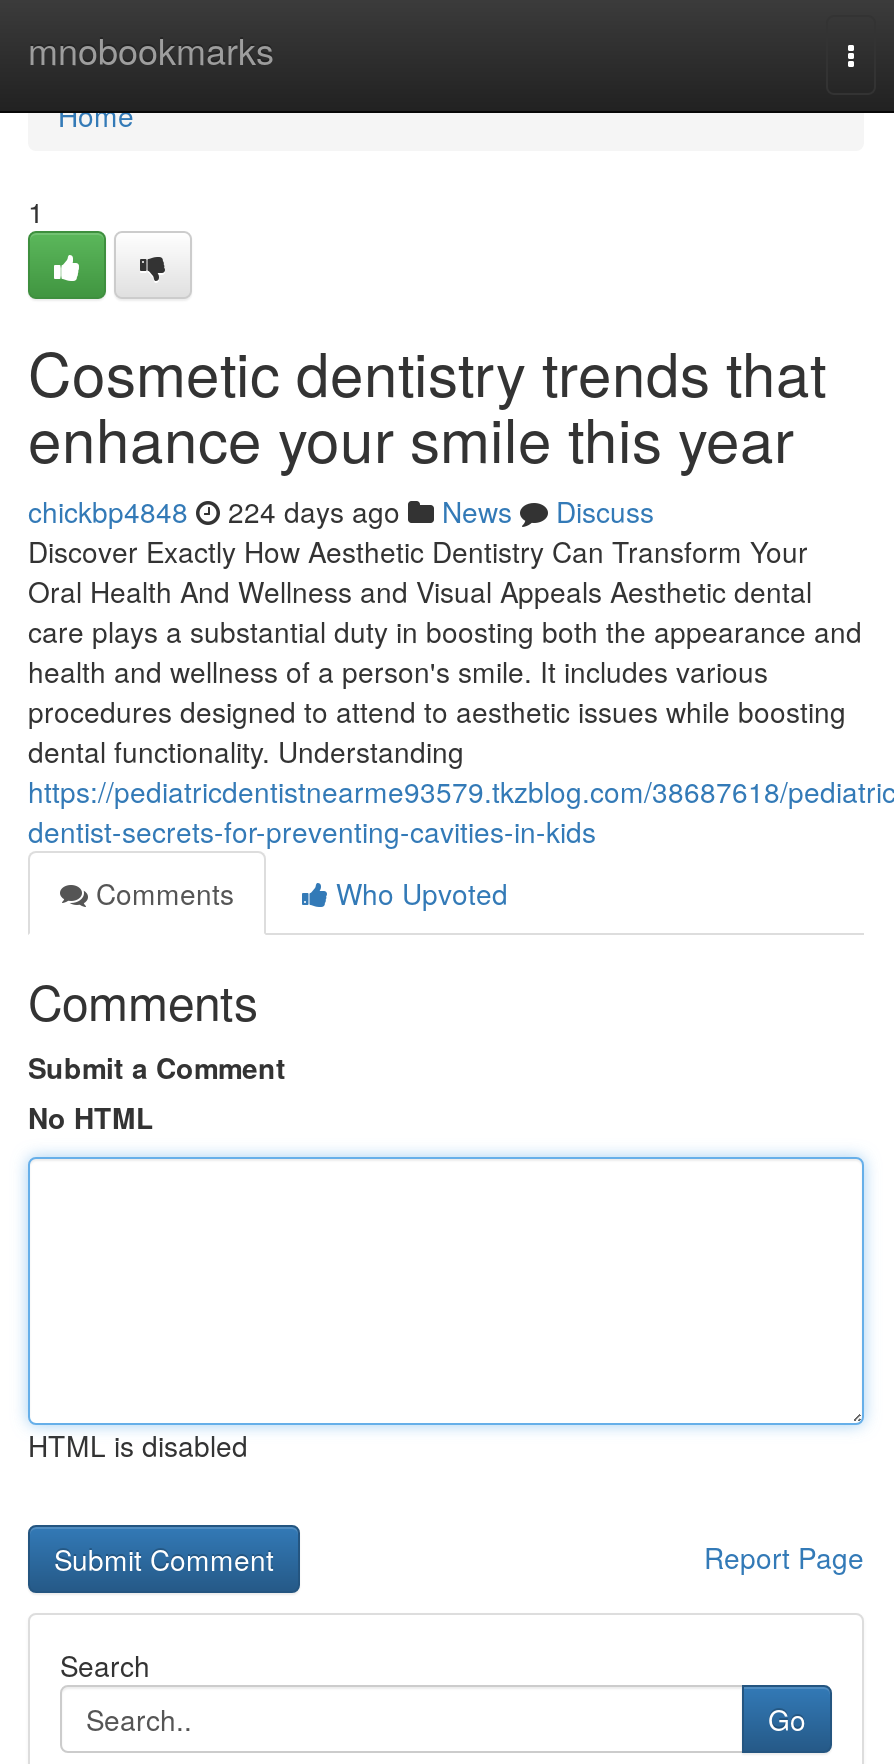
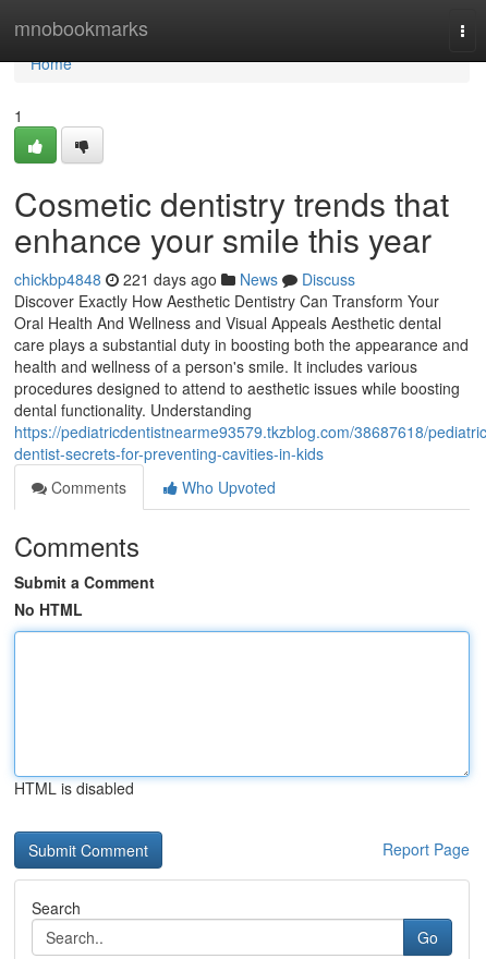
- chickbp4848 224 days ago News Discuss
+ chickbp4848 221 days ago News Discuss
